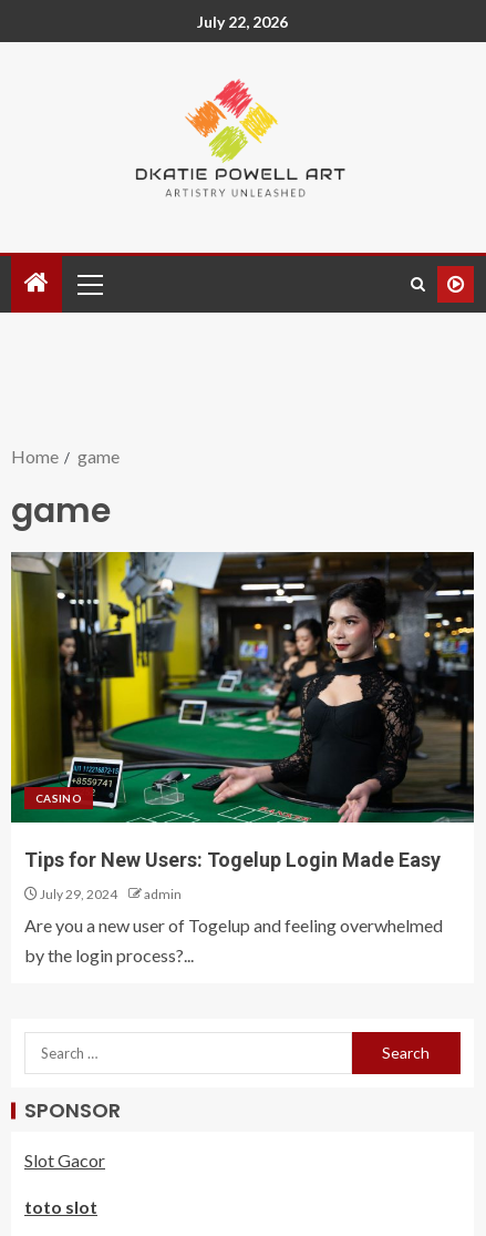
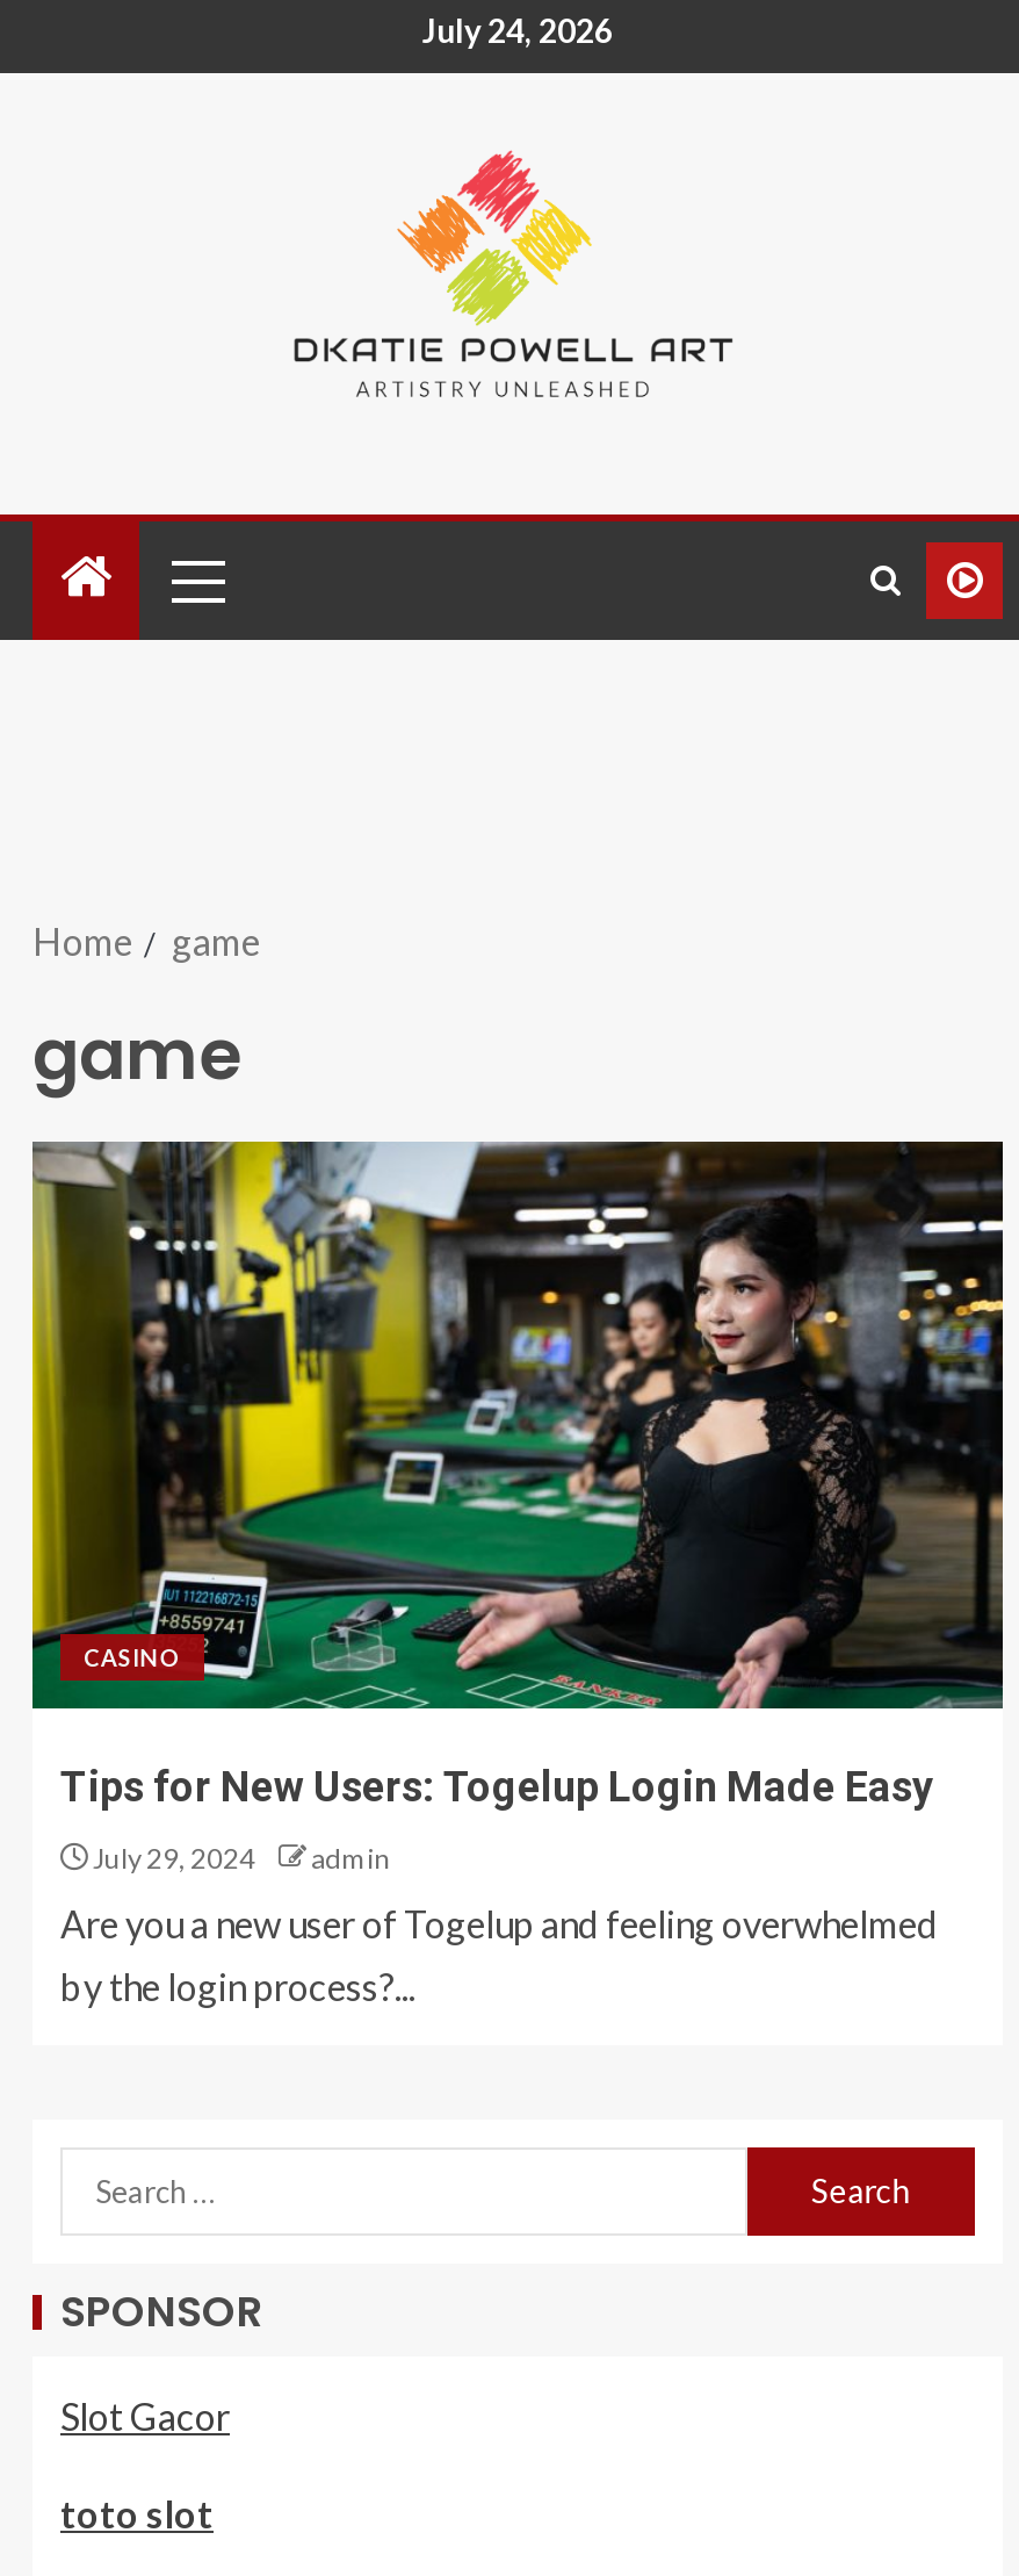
- July 22, 2026
+ July 24, 2026
